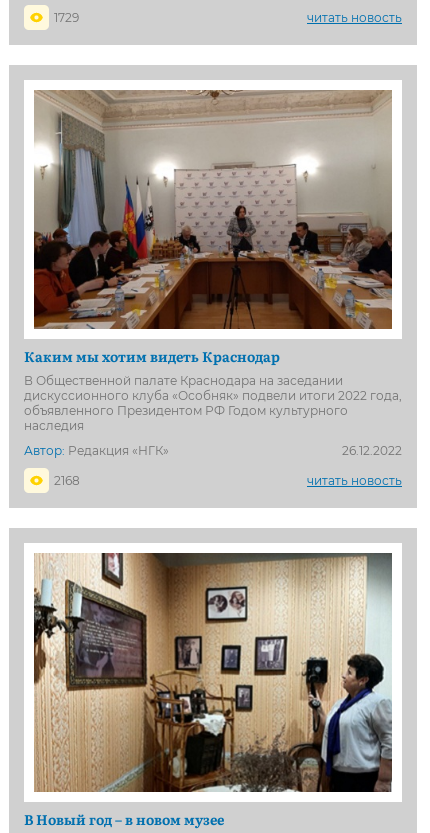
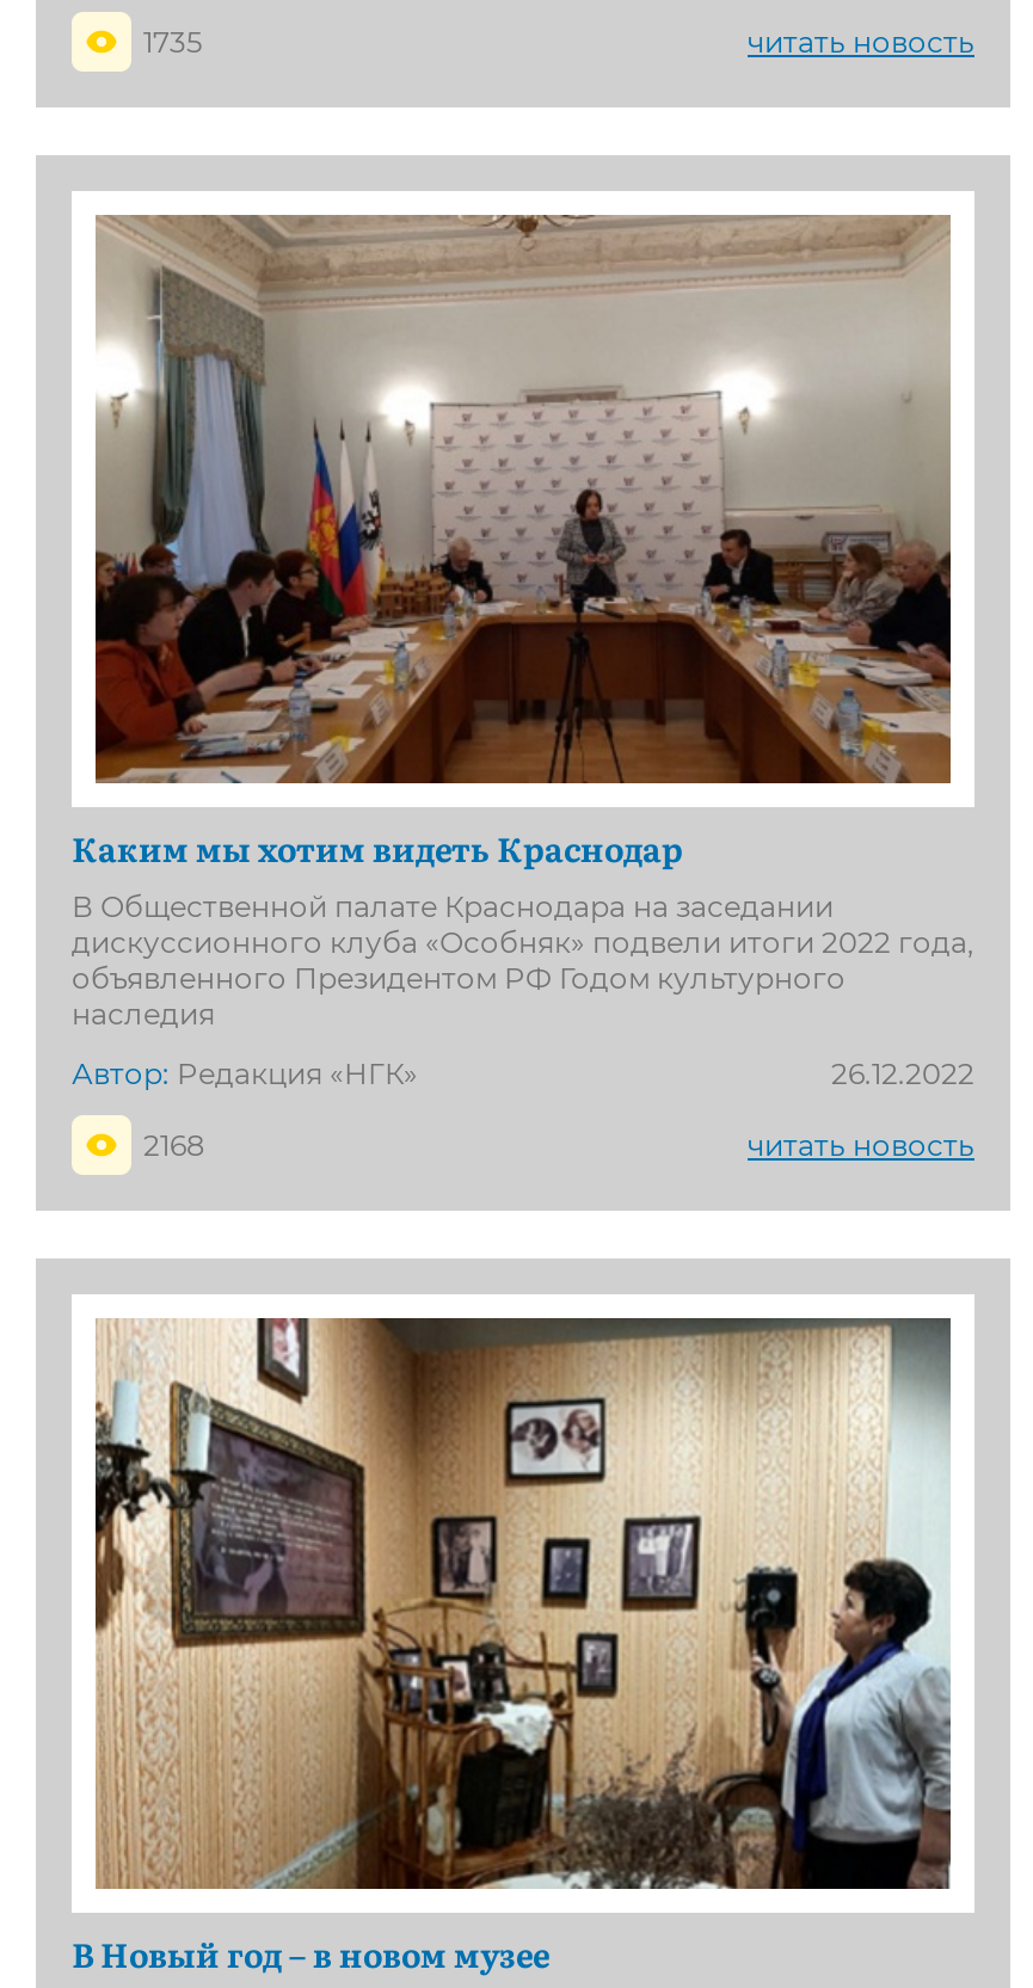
- 1729
+ 1735
